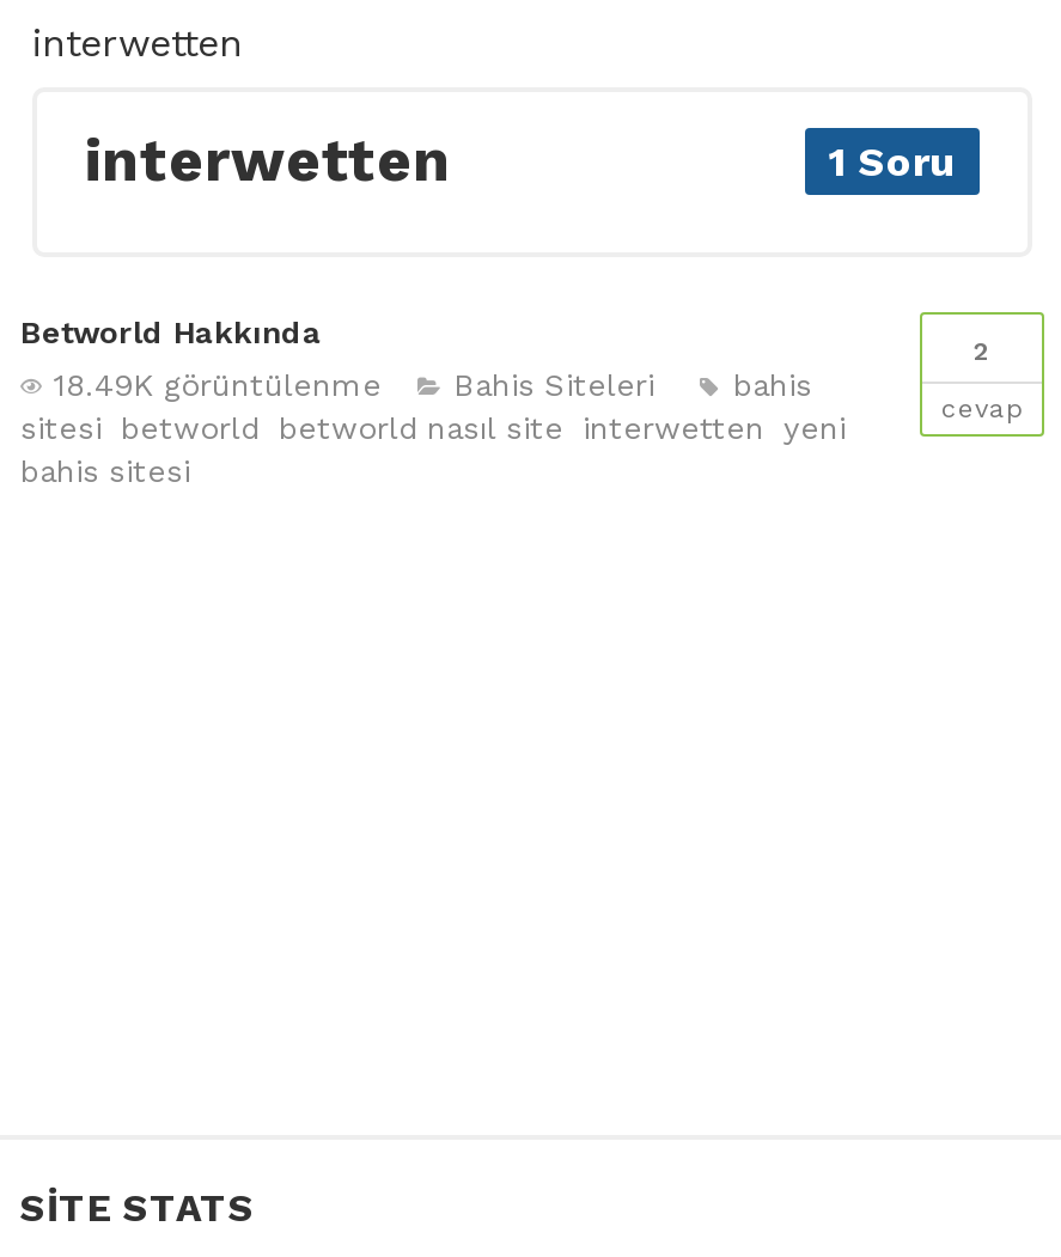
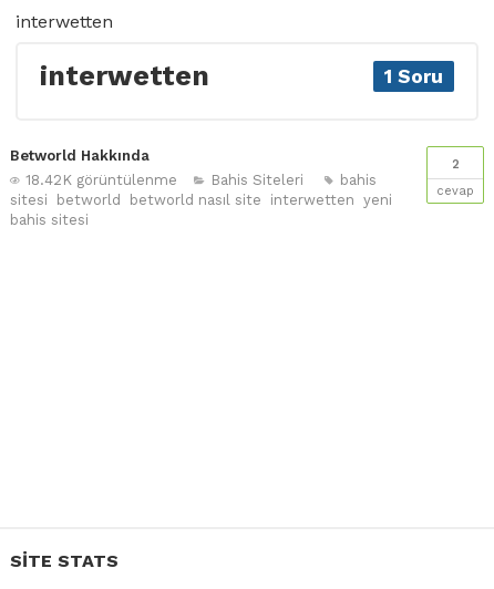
- 18.49K görüntülenme
+ 18.42K görüntülenme
